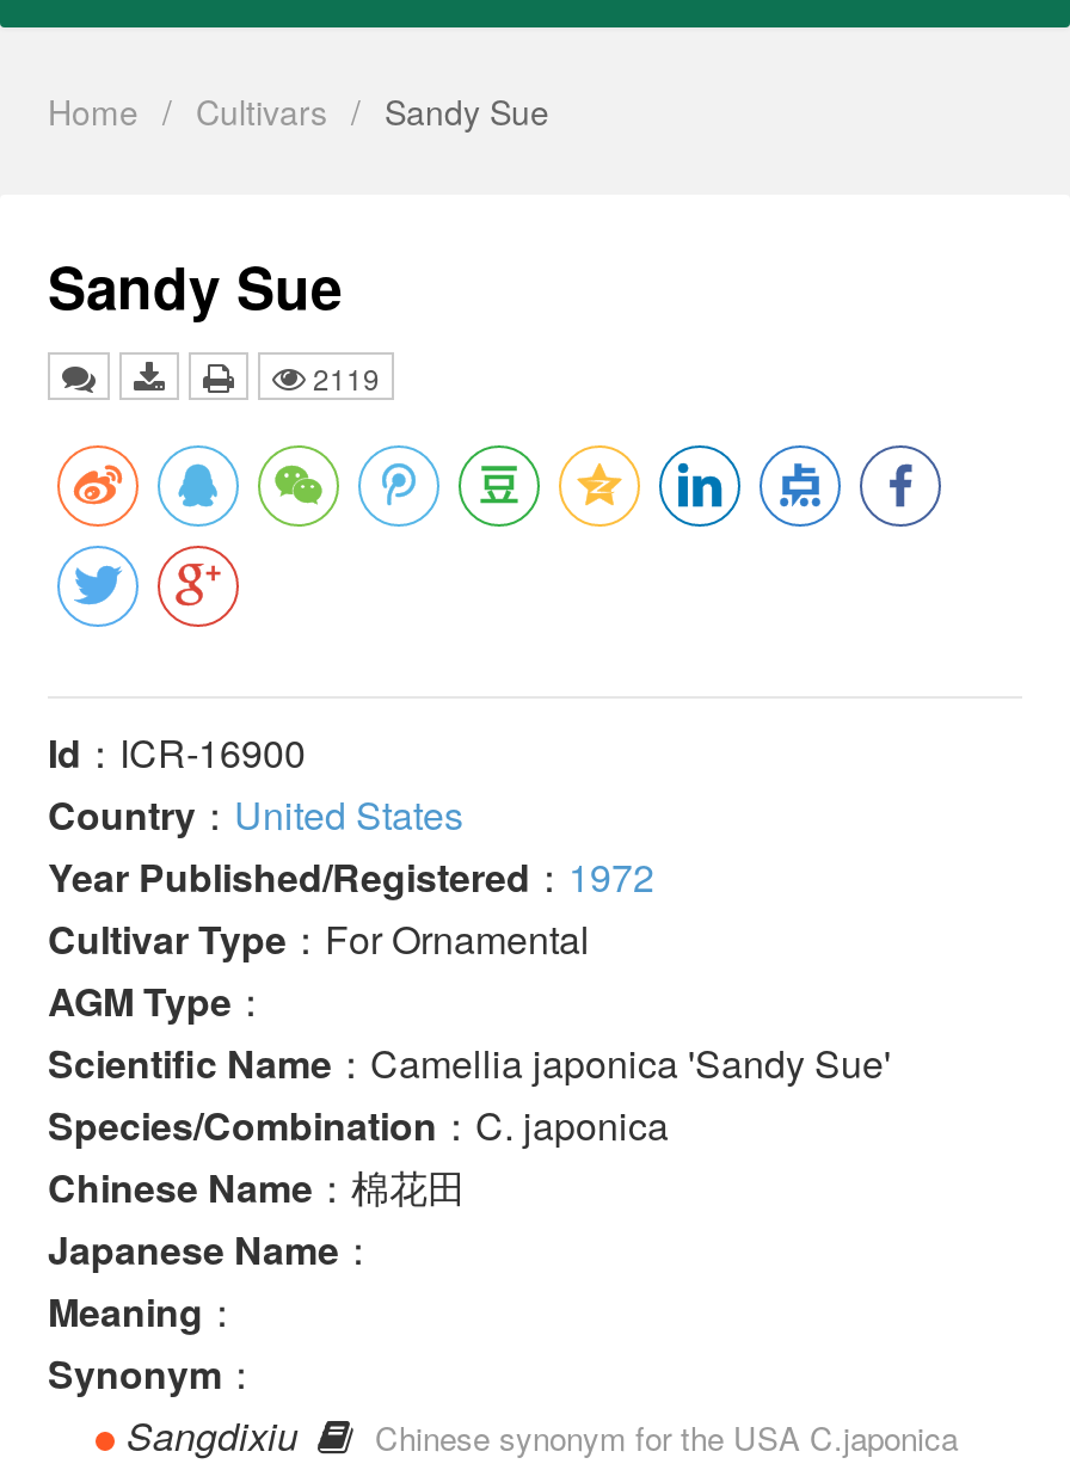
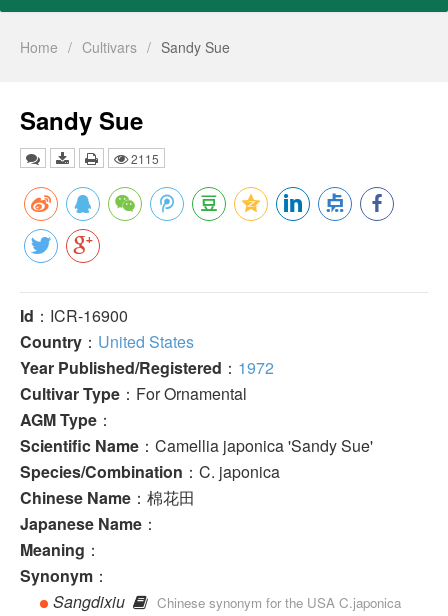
- 2119
+ 2115
